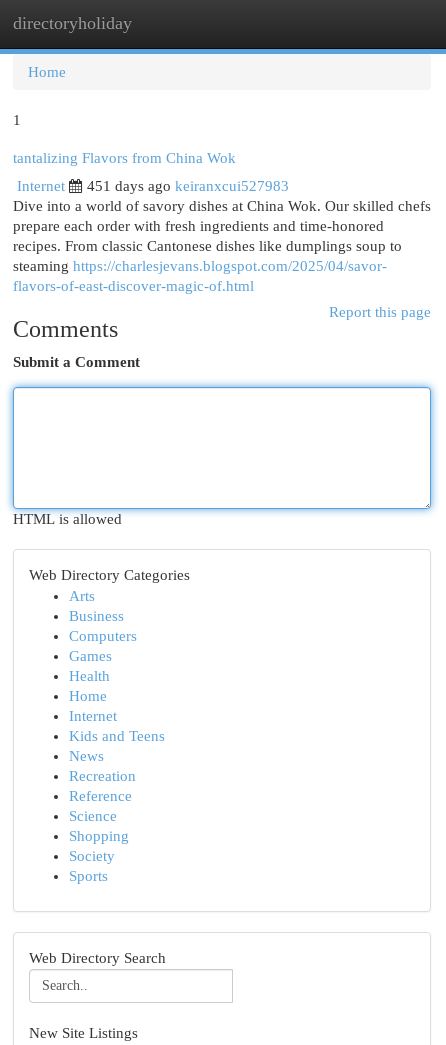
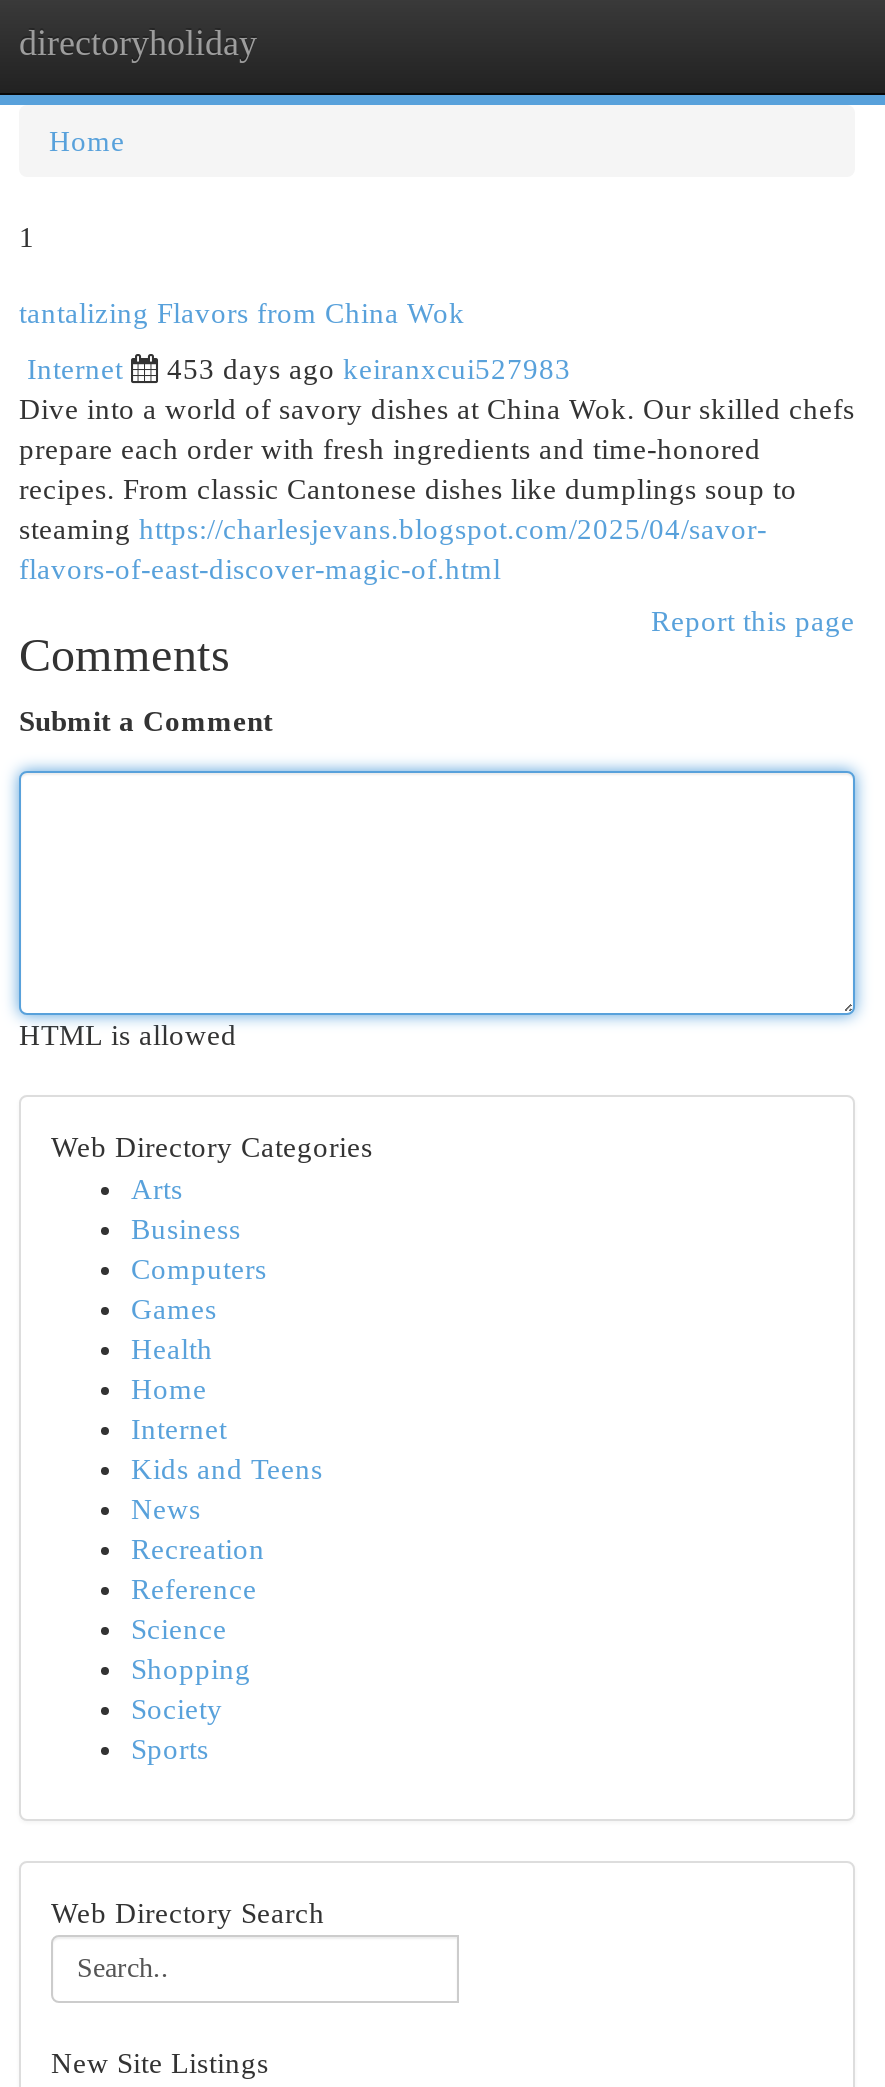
- 451 days ago keiranxcui527983
+ 453 days ago keiranxcui527983
